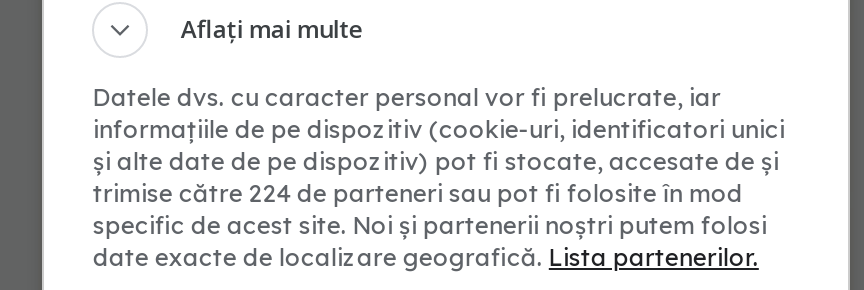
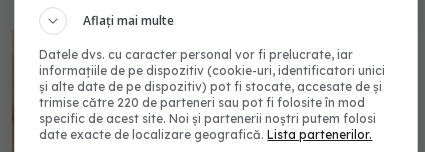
- trimise către 224 de parteneri sau pot fi folosite în mod
+ trimise către 220 de parteneri sau pot fi folosite în mod
